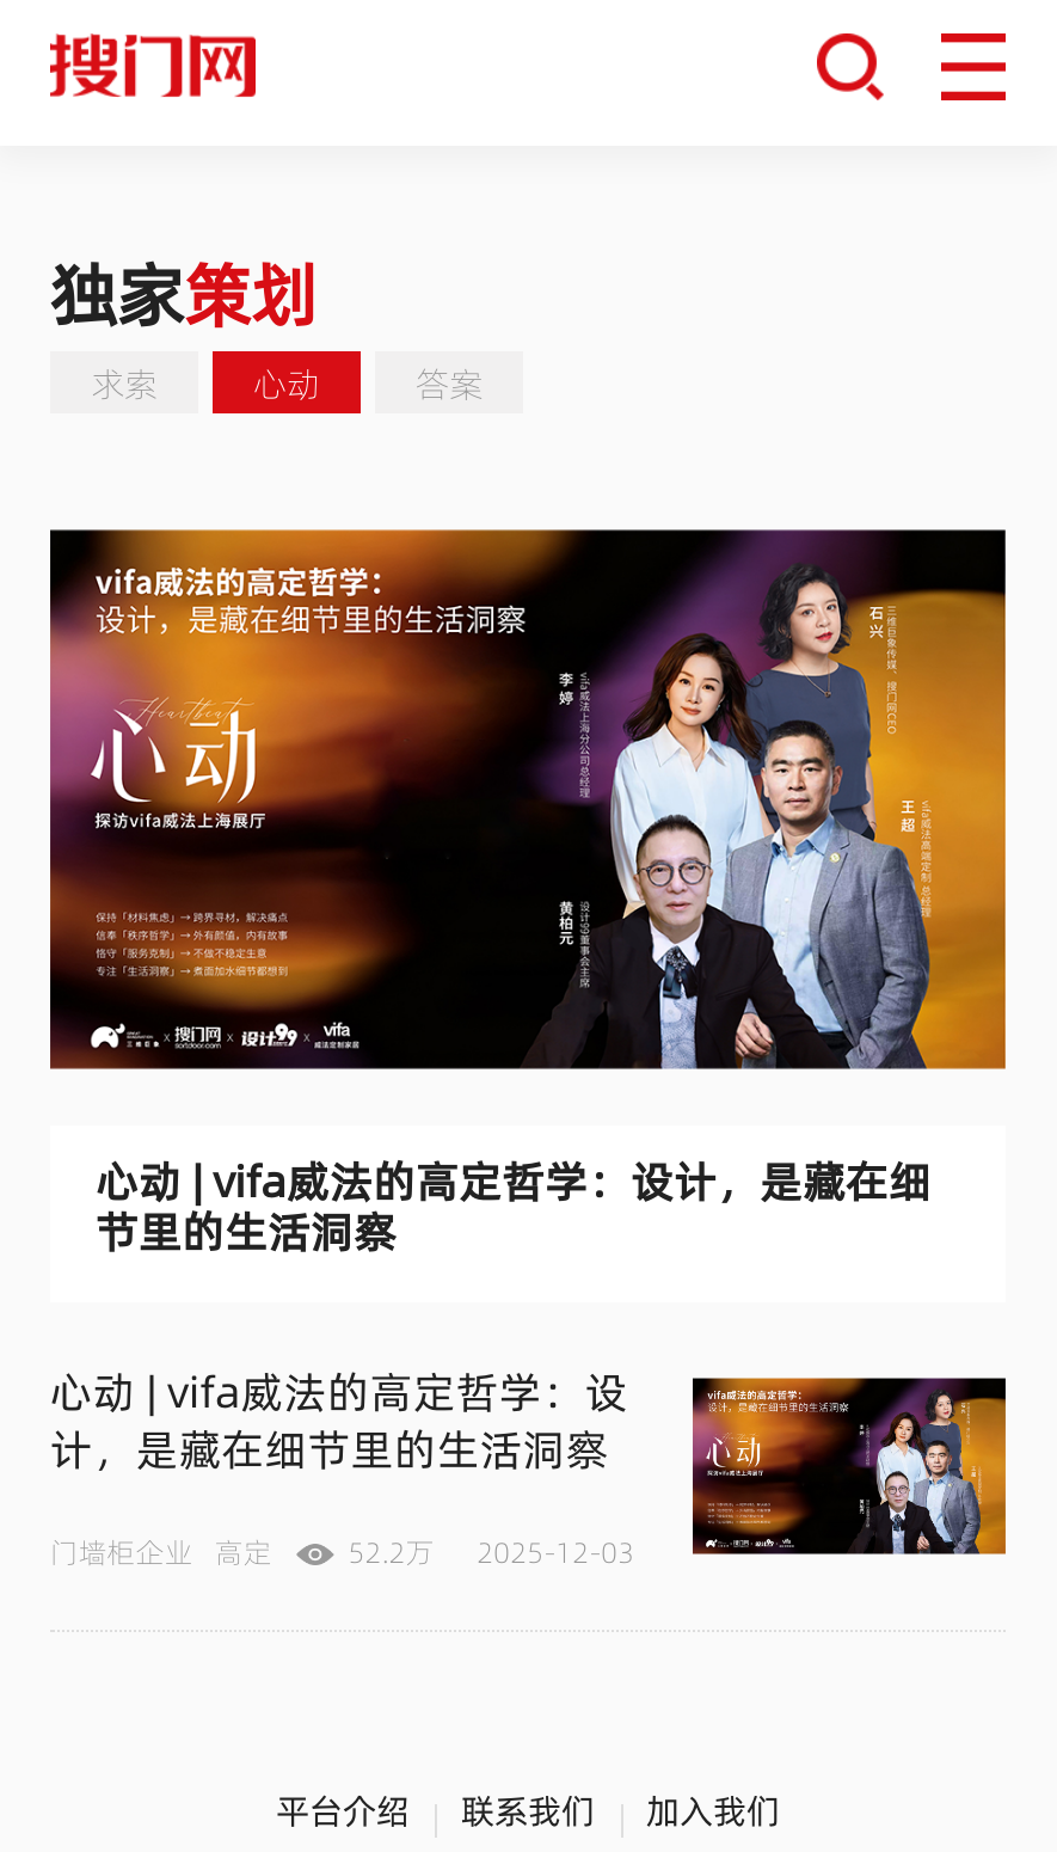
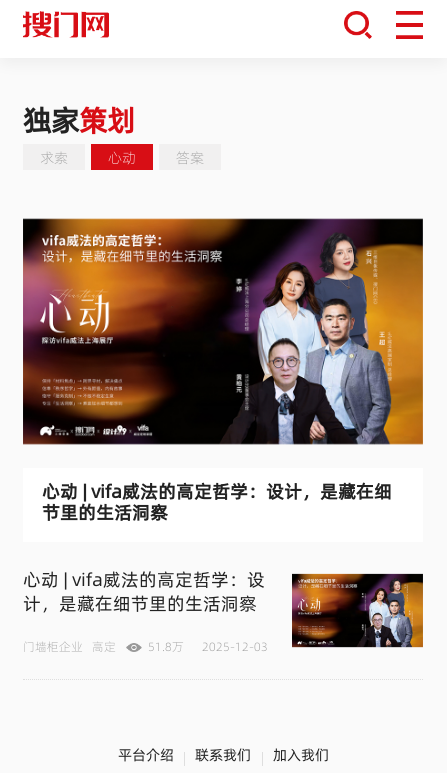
- 门墙柜企业 高定 52.2万 2025-12-03
+ 门墙柜企业 高定 51.8万 2025-12-03
